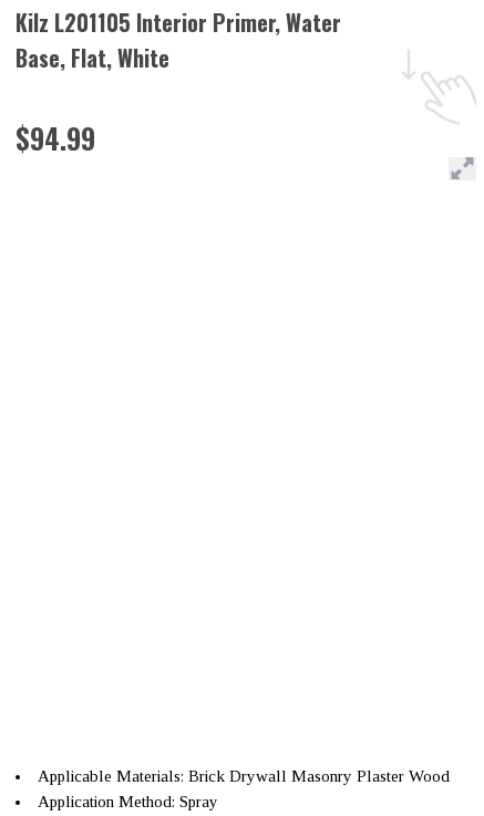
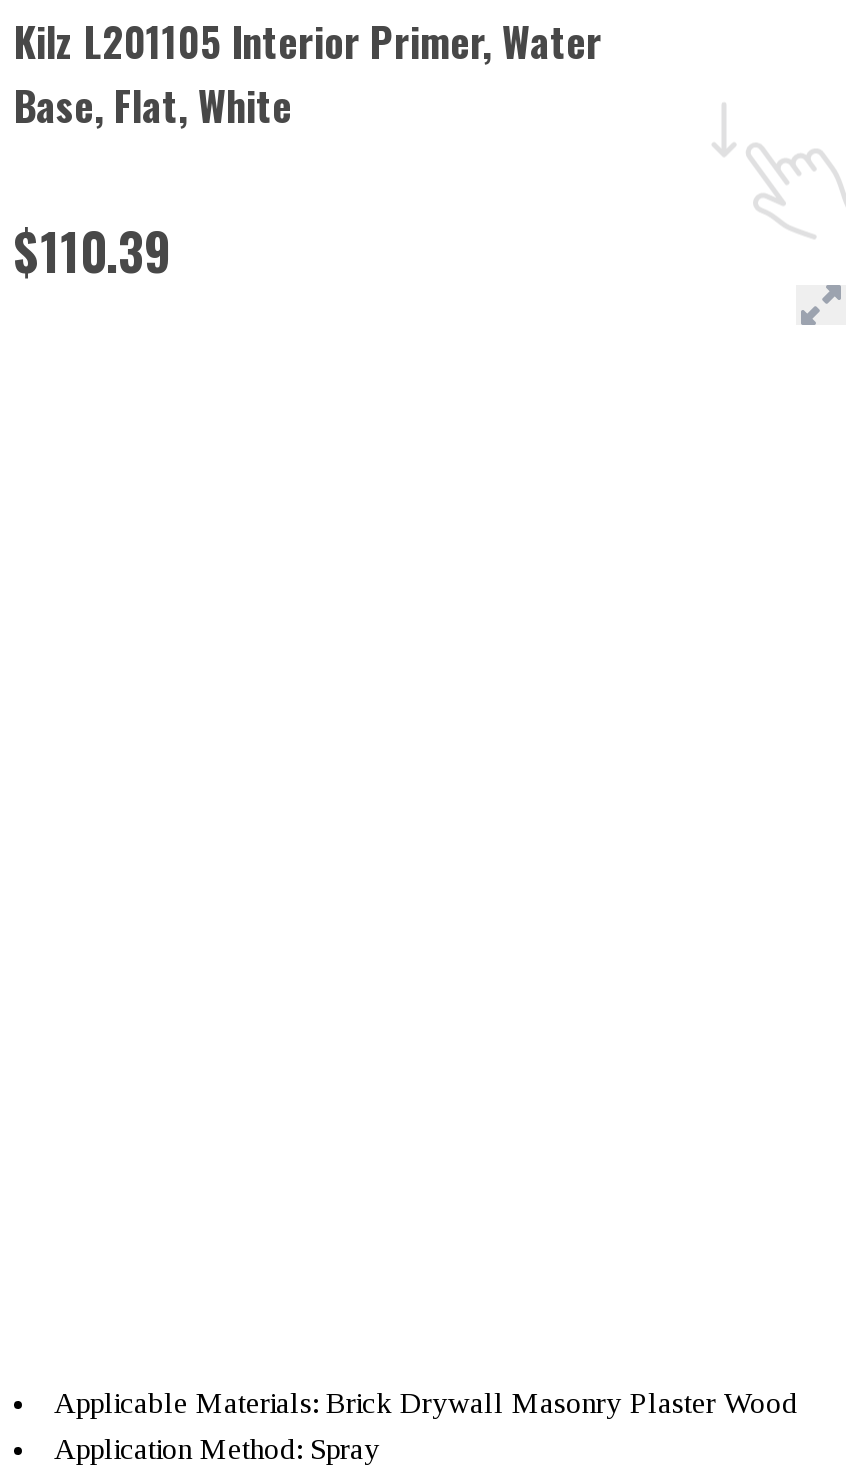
- $94.99
+ $110.39
